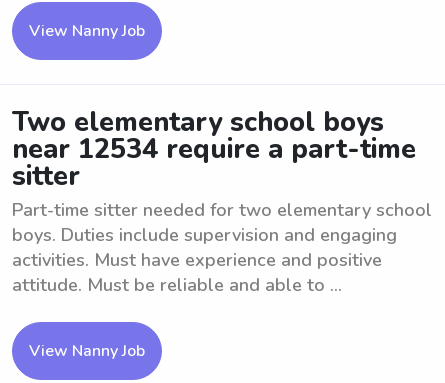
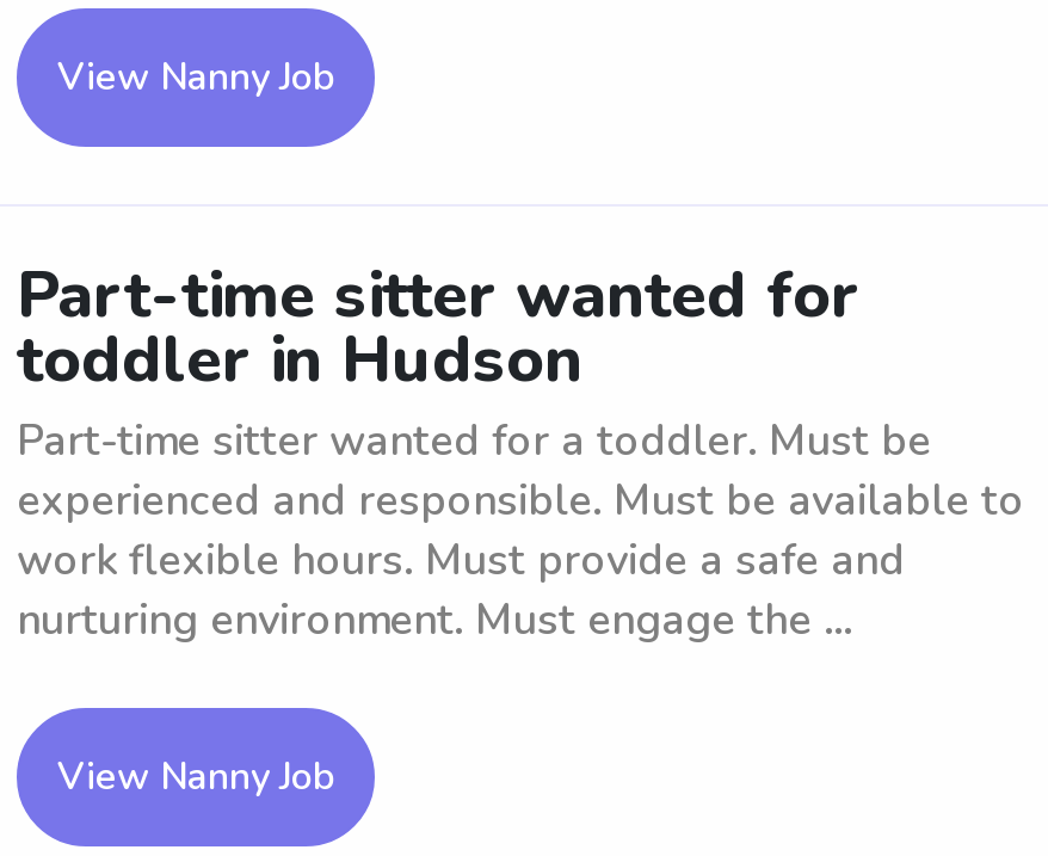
- Two elementary school boys
- near 12534 require a part-time
- sitter
- Part-time sitter needed for two elementary school
- boys. Duties include supervision and engaging
- activities. Must have experience and positive
- attitude. Must be reliable and able to ...
+ Part-time sitter wanted for
+ toddler in Hudson
+ Part-time sitter wanted for a toddler. Must be
+ experienced and responsible. Must be available to
+ work flexible hours. Must provide a safe and
+ nurturing environment. Must engage the ...
